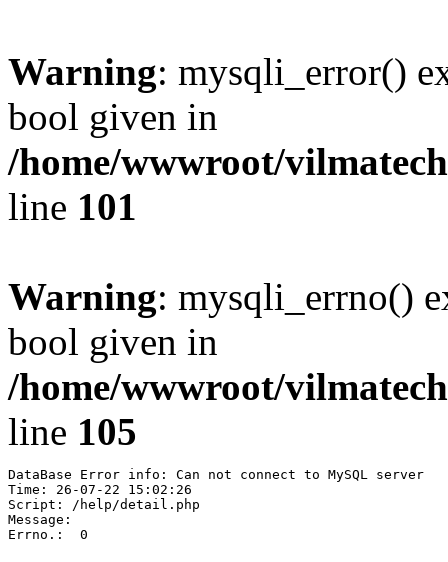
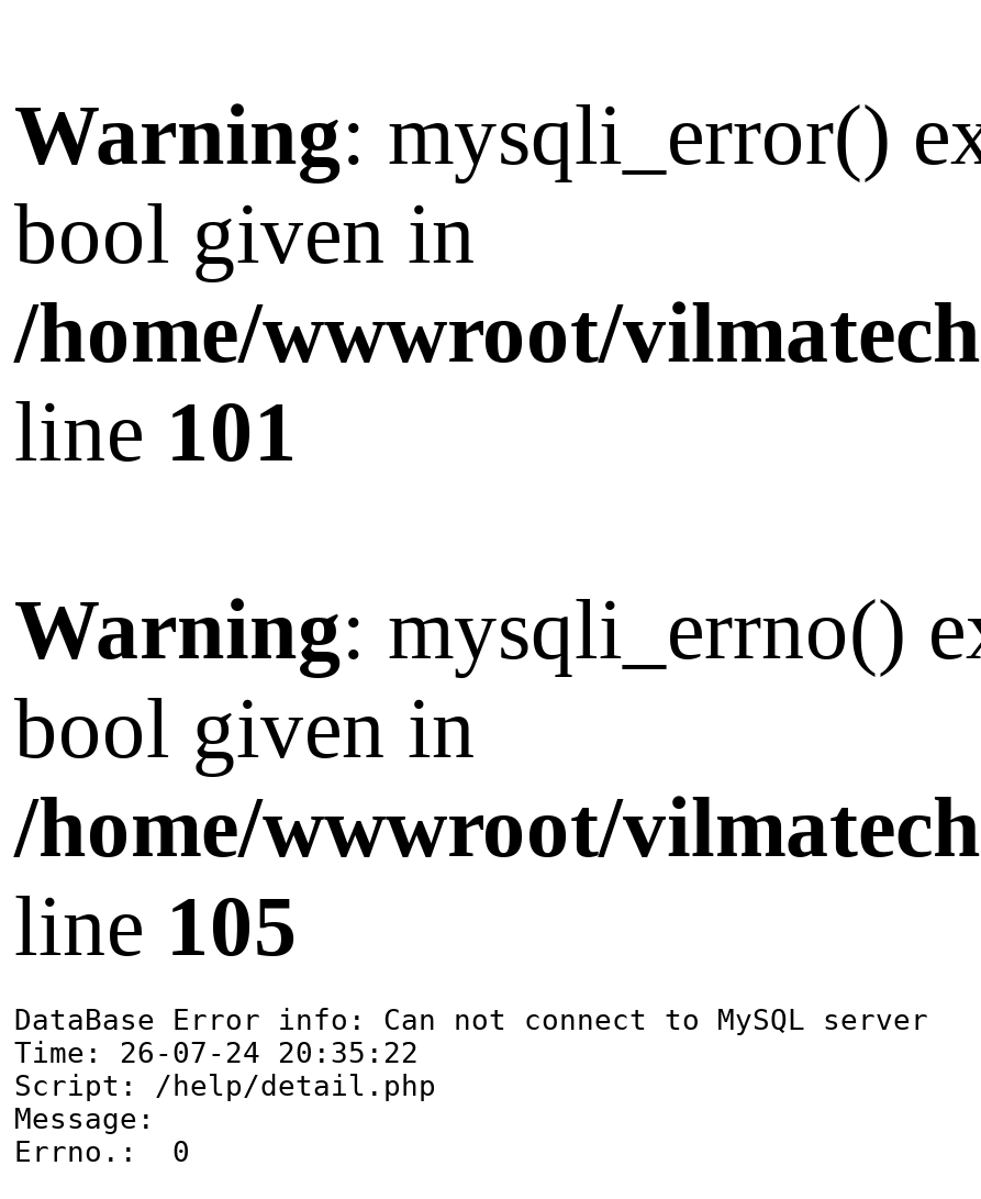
- Time: 26-07-22 15:02:26
+ Time: 26-07-24 20:35:22
